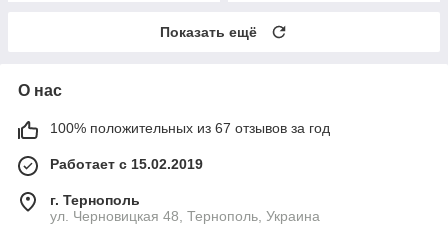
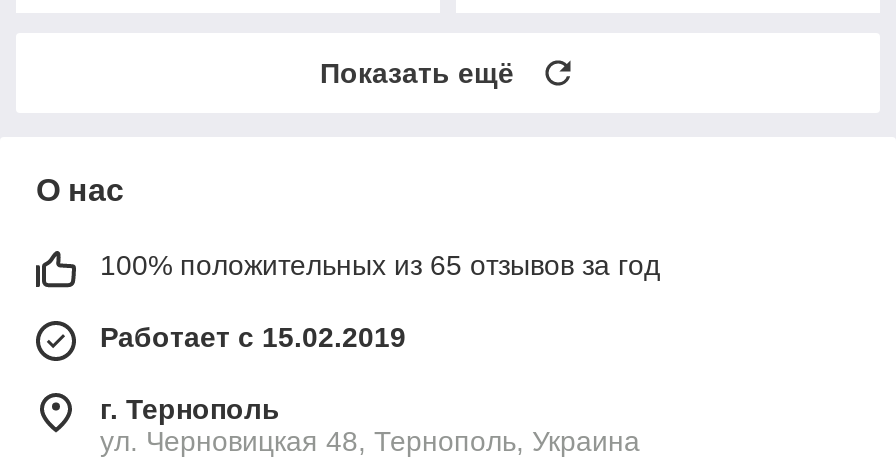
- 100% положительных из 67 отзывов за год
+ 100% положительных из 65 отзывов за год
